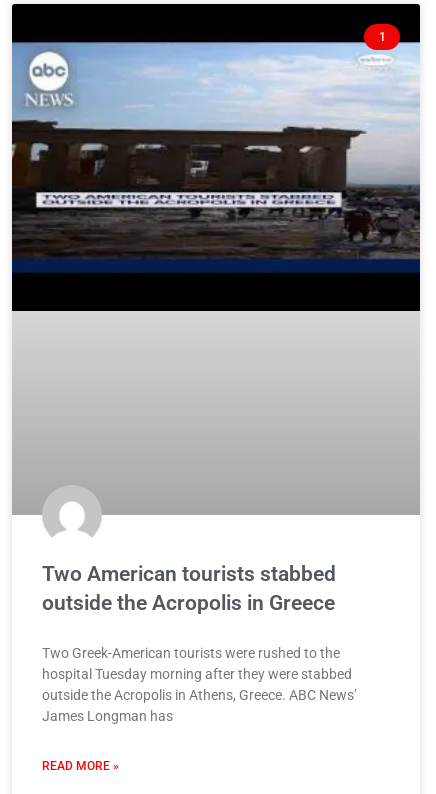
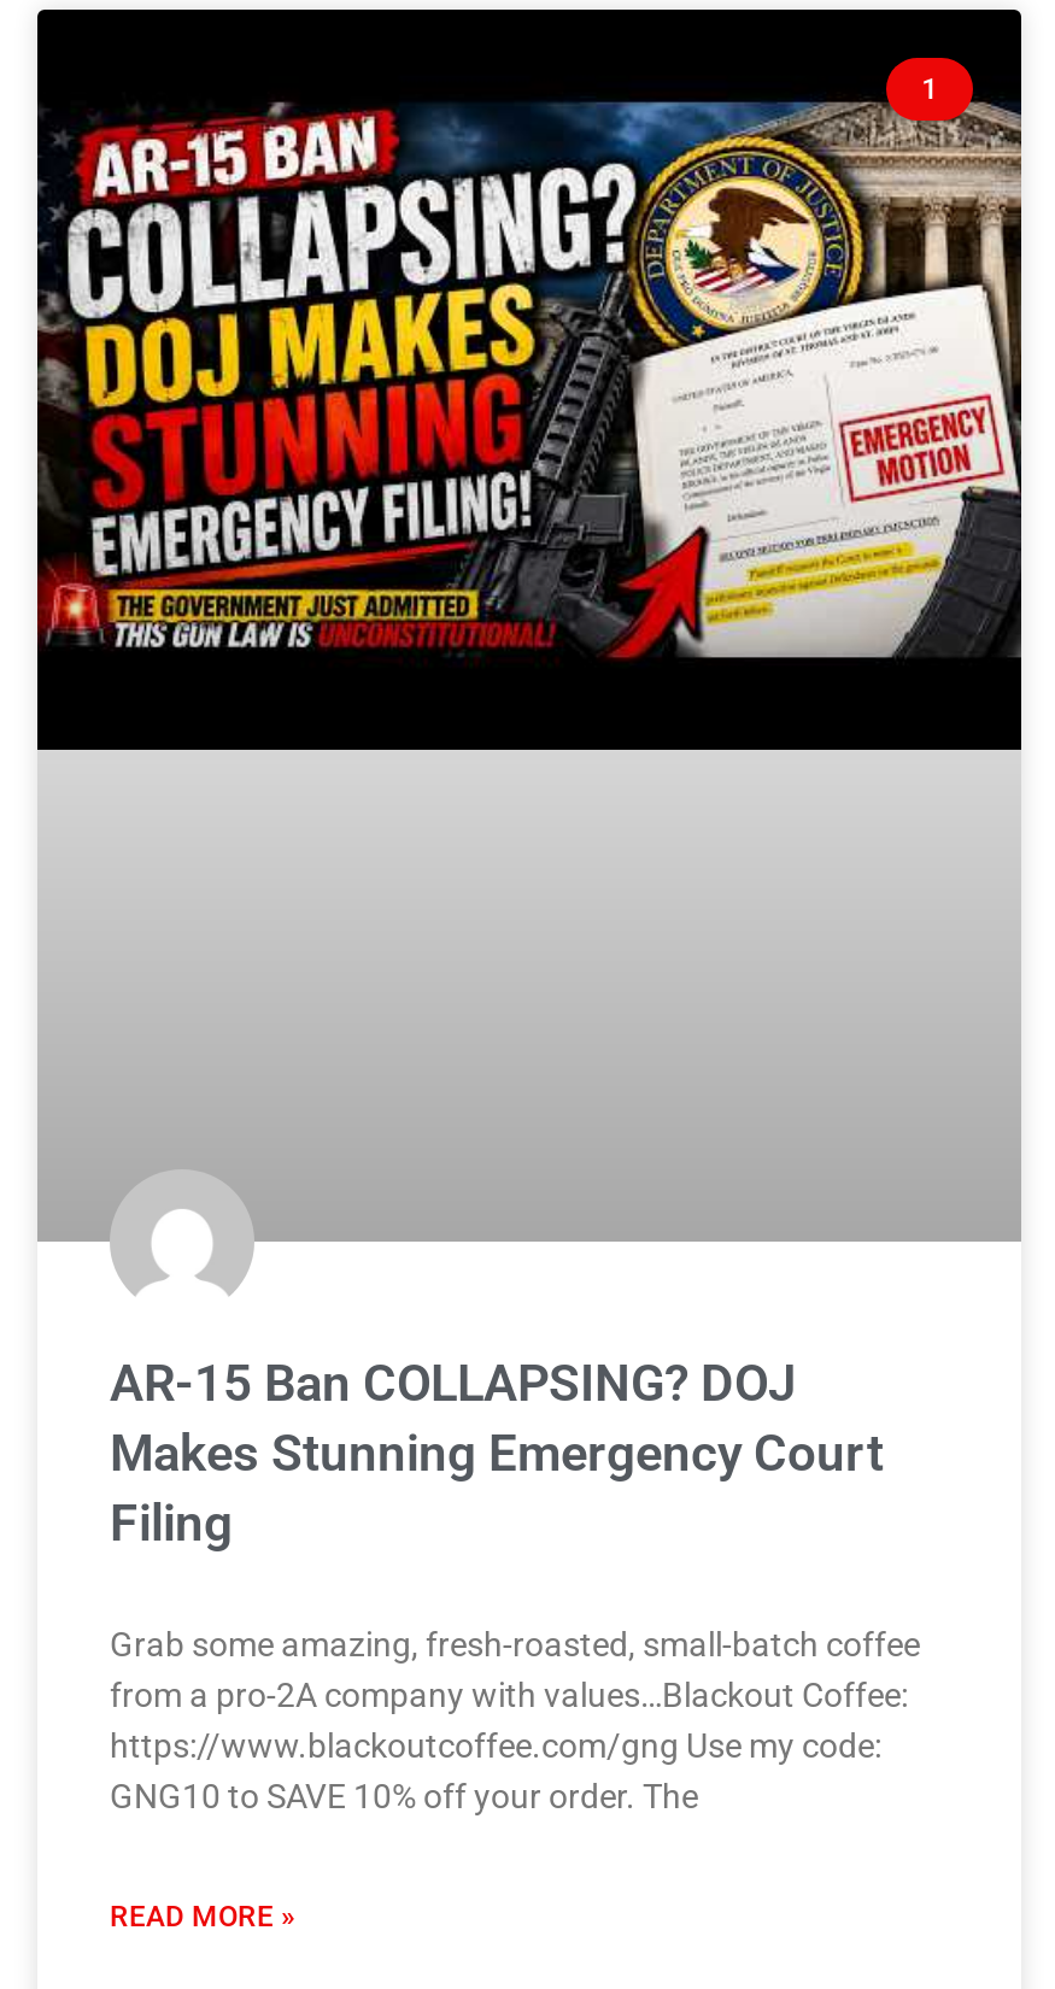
- [image]
+ [image]

- Two American tourists stabbed
- outside the Acropolis in Greece
+ AR-15 Ban COLLAPSING? DOJ
+ Makes Stunning Emergency Court
+ Filing

- Two Greek-American tourists were rushed to the
- hospital Tuesday morning after they were stabbed
- outside the Acropolis in Athens, Greece. ABC News’
- James Longman has
+ Grab some amazing, fresh-roasted, small-batch coffee
+ from a pro-2A company with values…Blackout Coffee:
+ https://www.blackoutcoffee.com/gng Use my code:
+ GNG10 to SAVE 10% off your order. The
